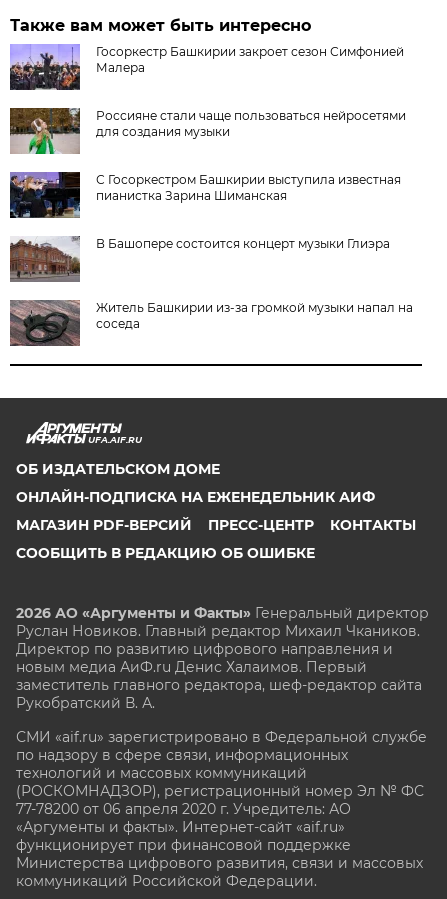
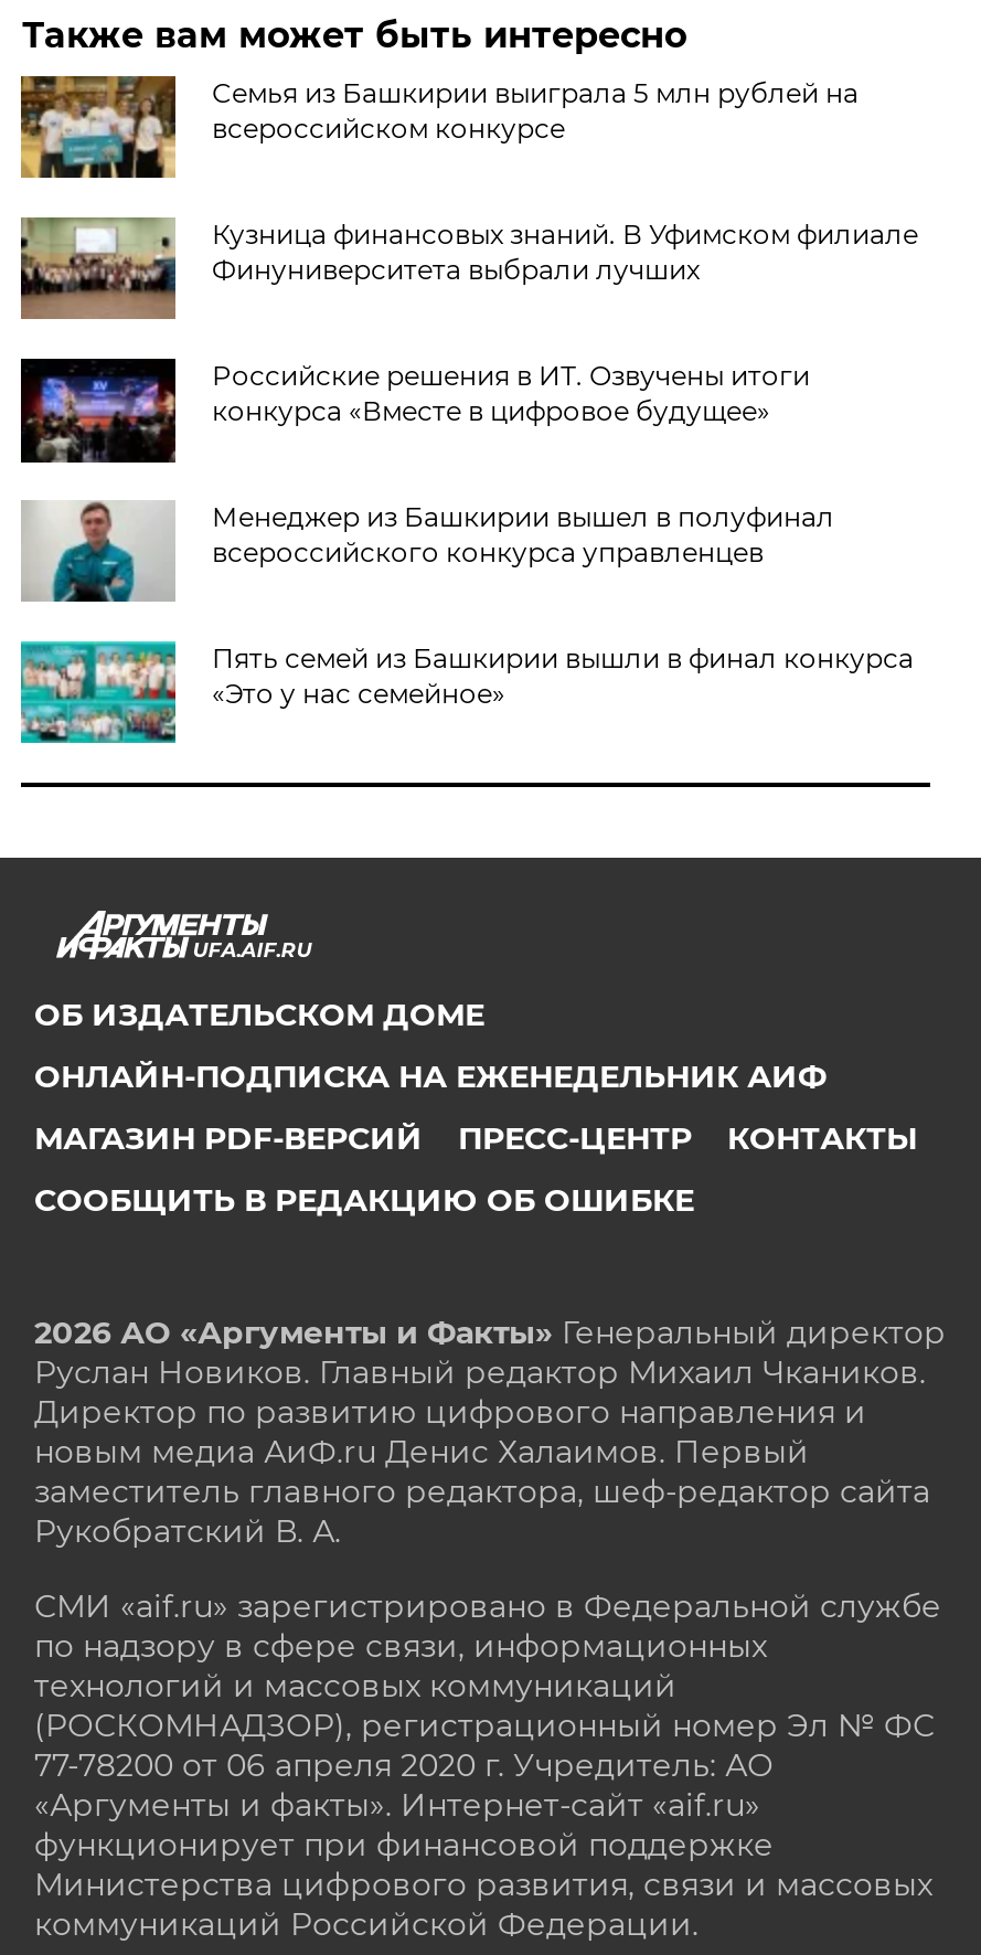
- [image]
- Госоркестр Башкирии закроет сезон Симфонией
- Малера
+ [image]
+ Семья из Башкирии выиграла 5 млн рублей на
+ всероссийском конкурсе

- [image]
- Россияне стали чаще пользоваться нейросетями
- для создания музыки
+ [image]
+ Кузница финансовых знаний. В Уфимском филиале
+ Финуниверситета выбрали лучших

- [image]
- С Госоркестром Башкирии выступила известная
- пианистка Зарина Шиманская
+ [image]
+ Российские решения в ИТ. Озвучены итоги
+ конкурса «Вместе в цифровое будущее»

- [image]
- В Башопере состоится концерт музыки Глиэра
+ [image]
+ Менеджер из Башкирии вышел в полуфинал
+ всероссийского конкурса управленцев

- [image]
- Житель Башкирии из-за громкой музыки напал на
- соседа
+ [image]
+ Пять семей из Башкирии вышли в финал конкурса
+ «Это у нас семейное»
